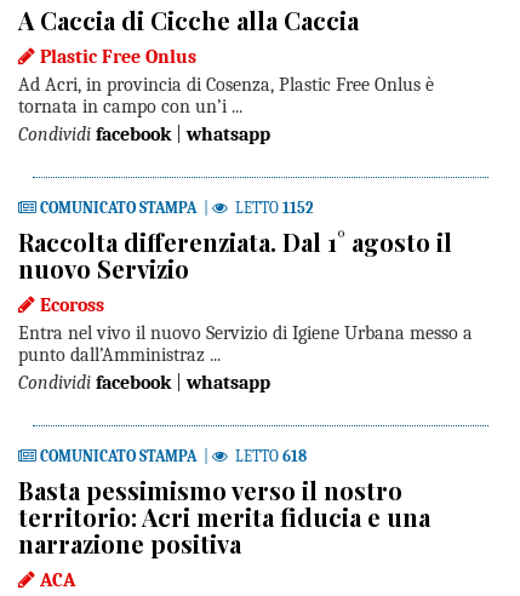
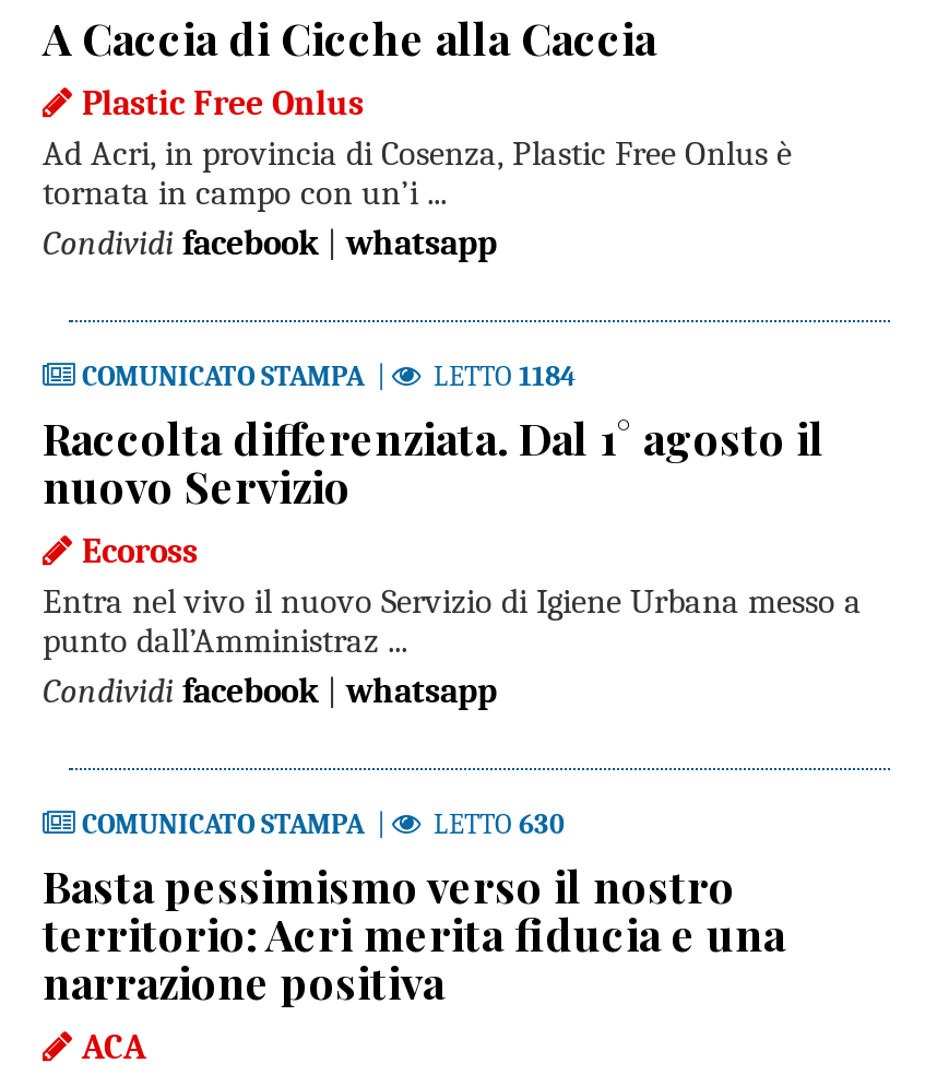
- LETTO 1152
+ LETTO 1184

- LETTO 618
+ LETTO 630
